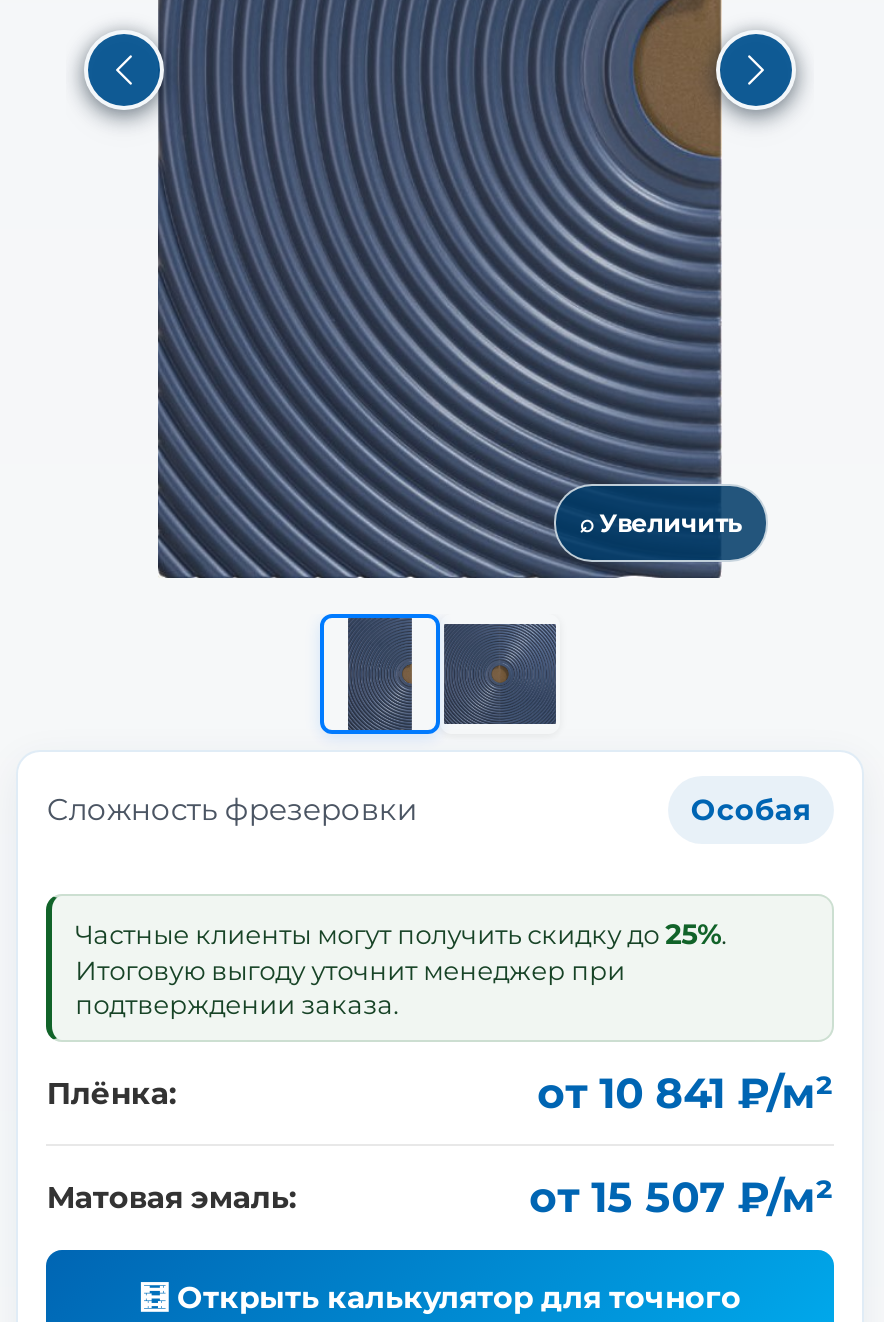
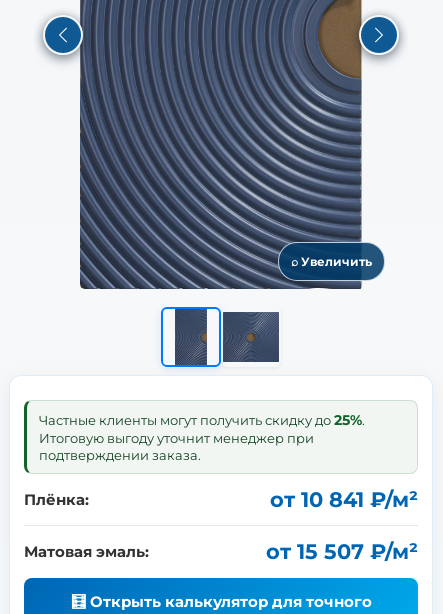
- Сложность фрезеровки
- Особая
